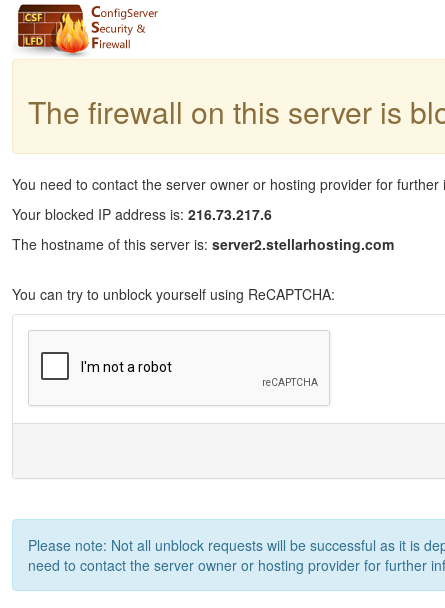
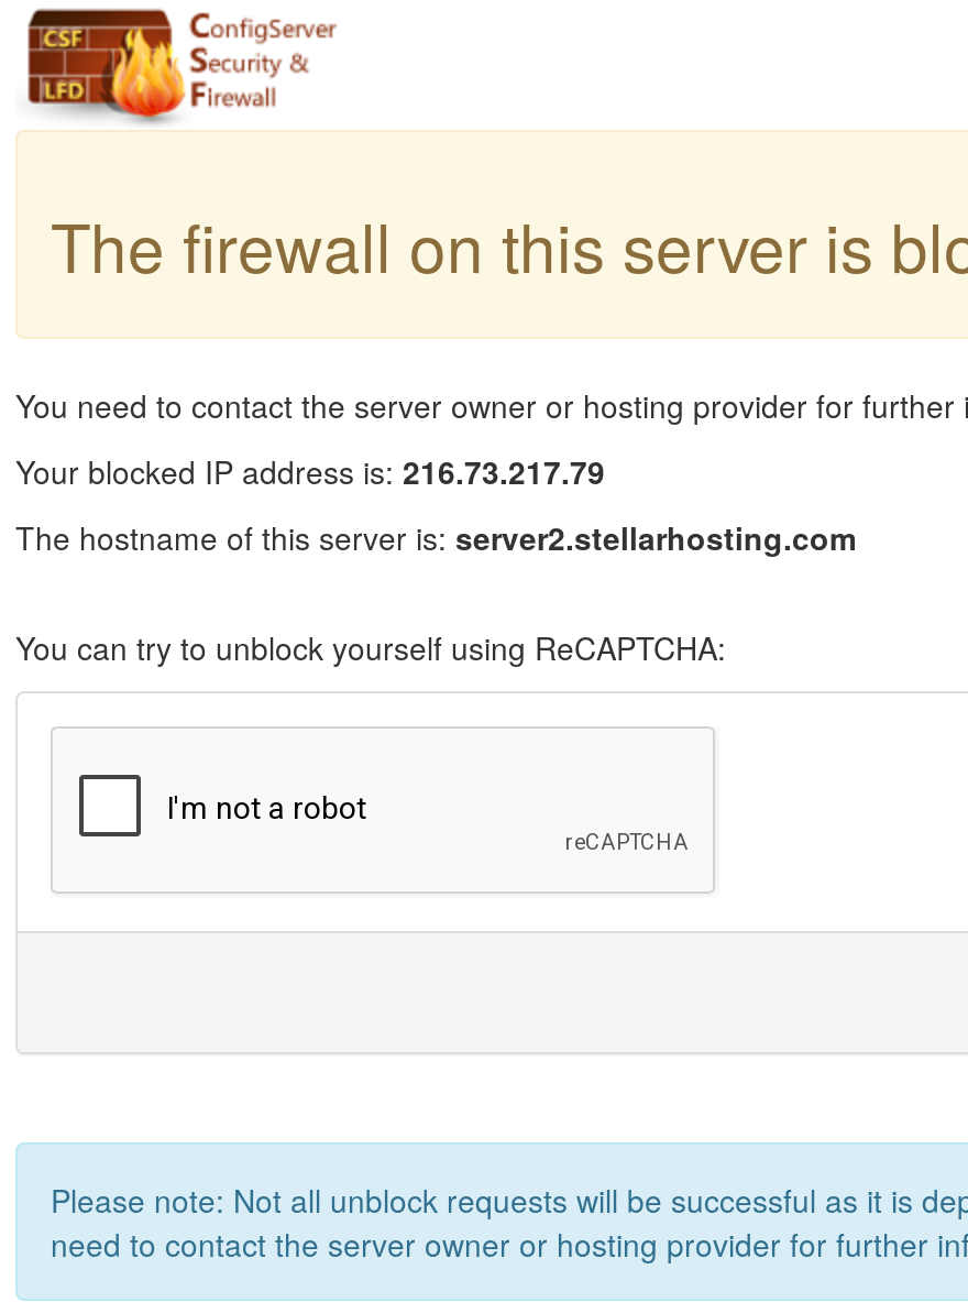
- Your blocked IP address is: 216.73.217.6
+ Your blocked IP address is: 216.73.217.79
